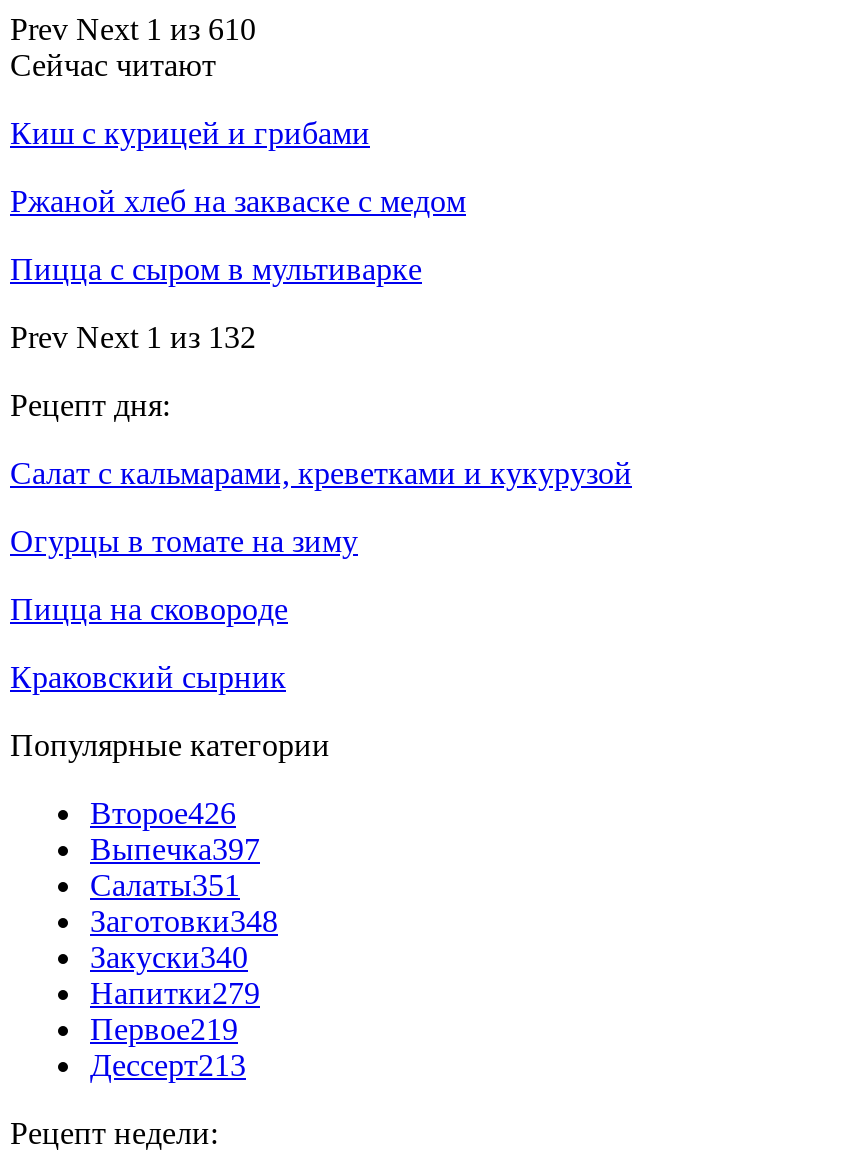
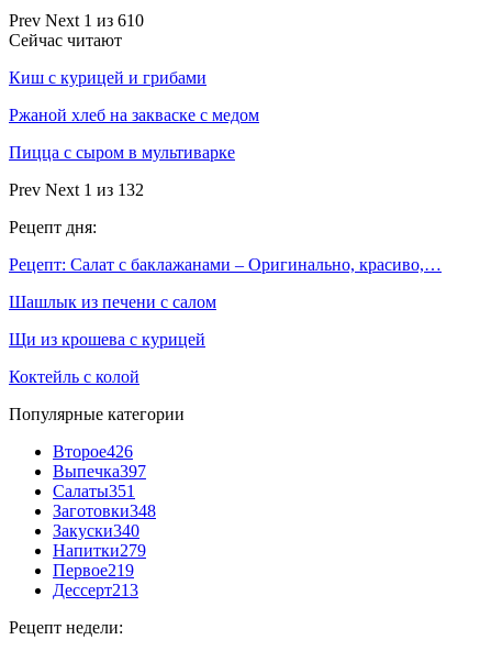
- Салат с кальмарами, креветками и кукурузой
+ Рецепт: Салат с баклажанами – Оригинально, красиво,…

- Огурцы в томате на зиму
+ Шашлык из печени с салом

- Пицца на сковороде
+ Щи из крошева с курицей

- Краковский сырник
+ Коктейль с колой
